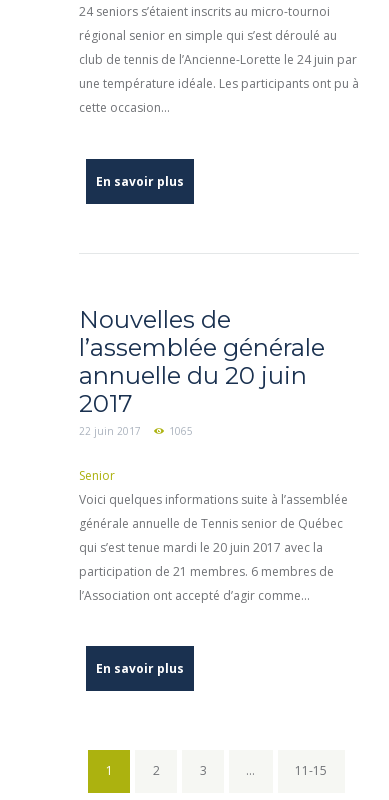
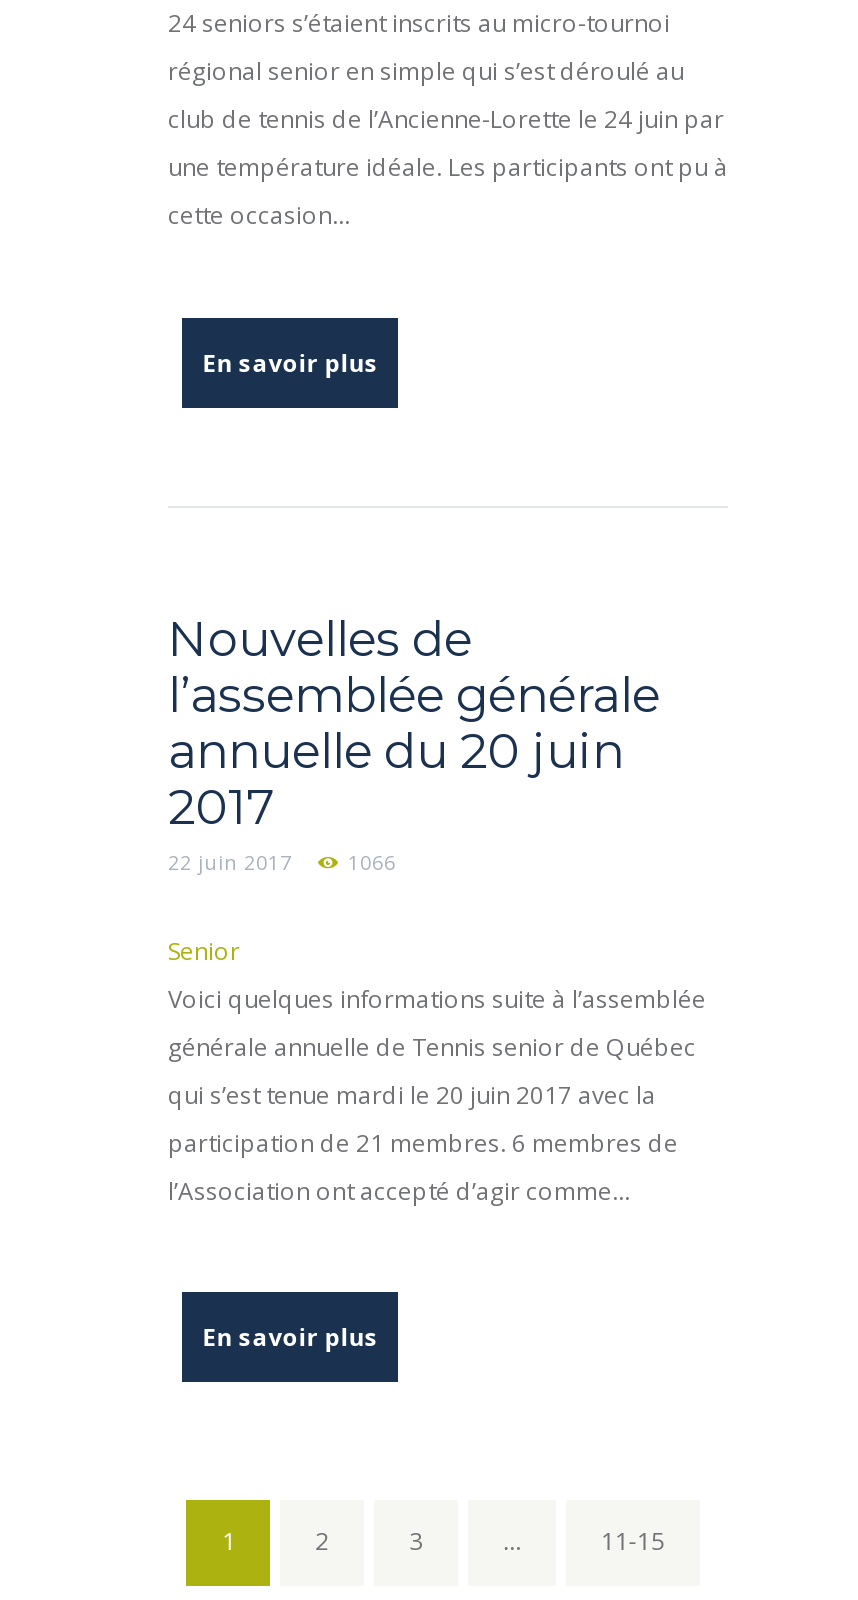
- 22 juin 2017 1065
+ 22 juin 2017 1066
